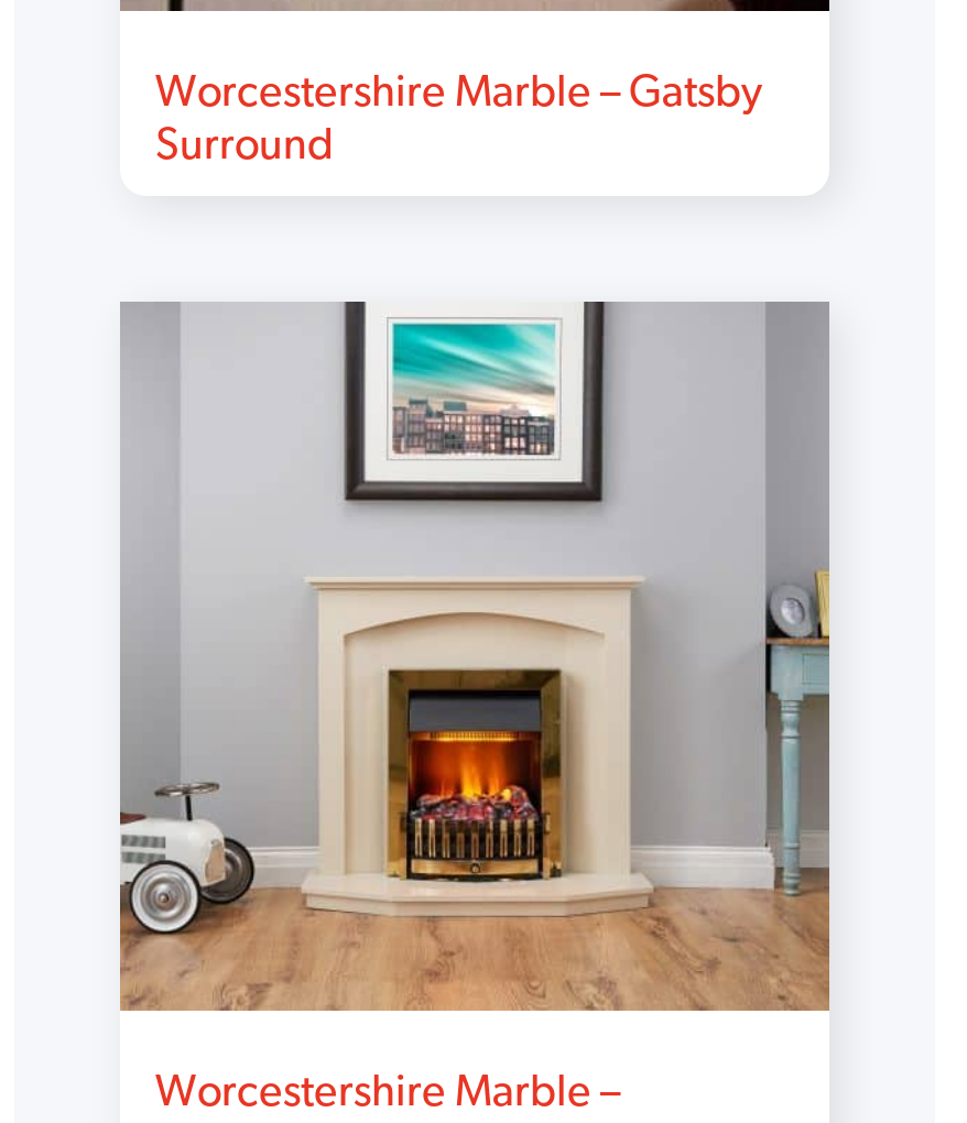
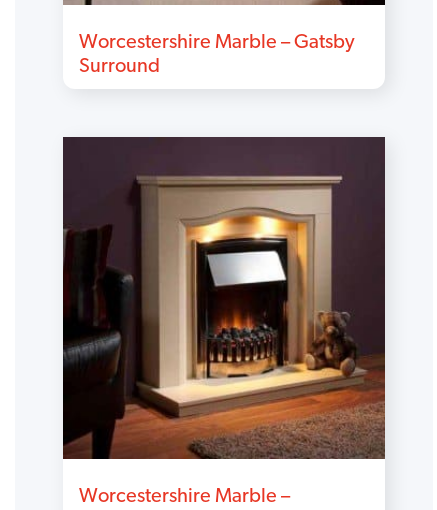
- [image]
+ [image]
